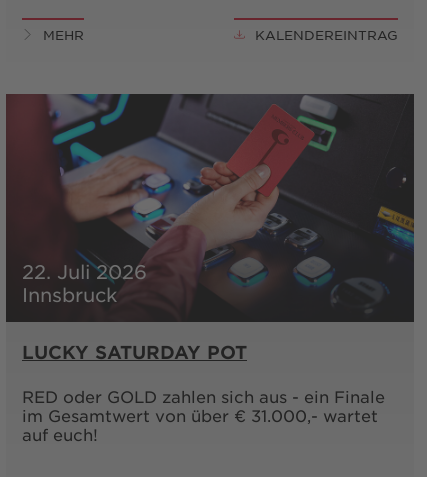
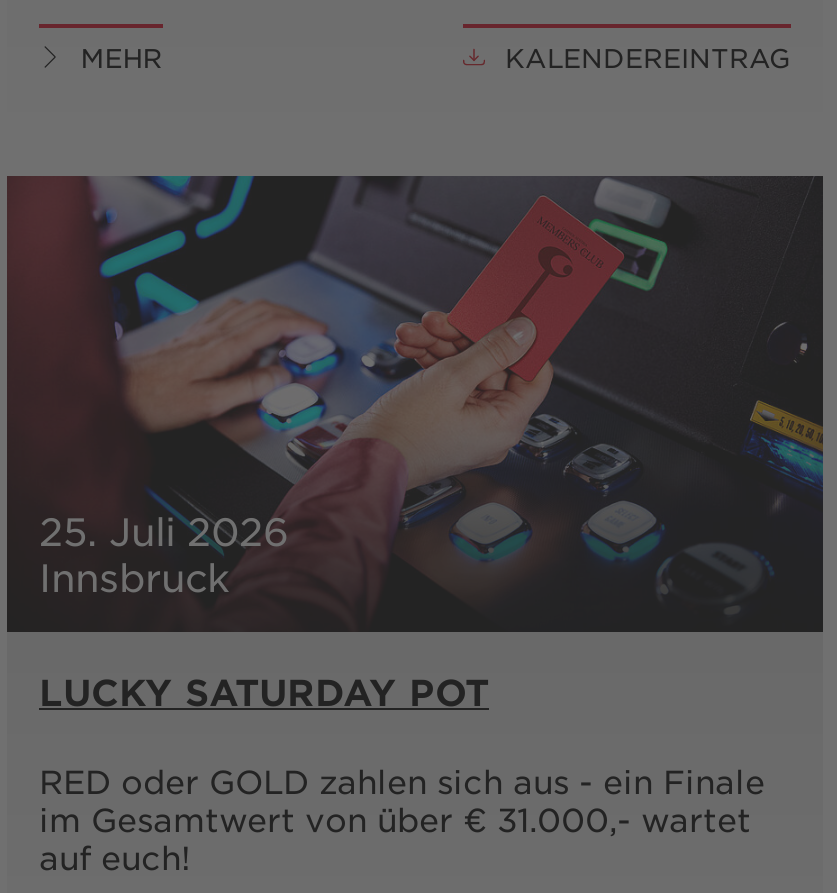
- 22. Juli 2026
+ 25. Juli 2026
